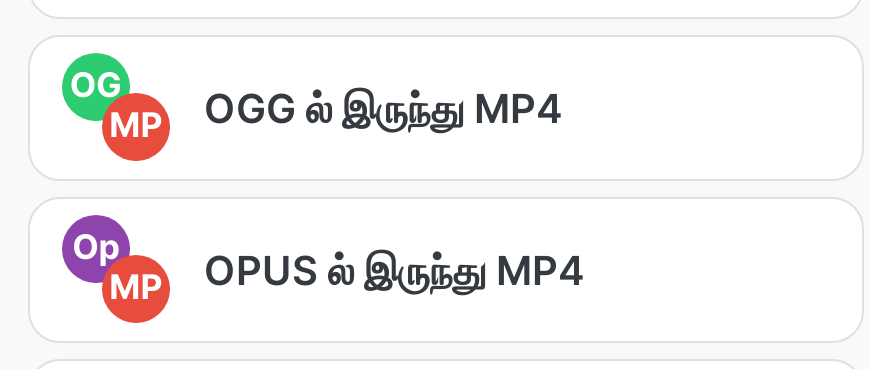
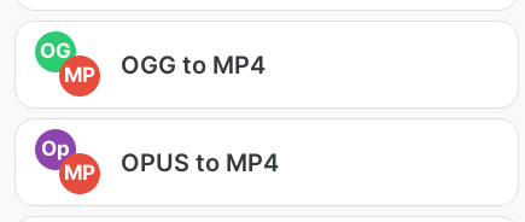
- MP OGG ல் இருந்து MP4
+ MP OGG to MP4

- MP OPUS ல் இருந்து MP4
+ MP OPUS to MP4
